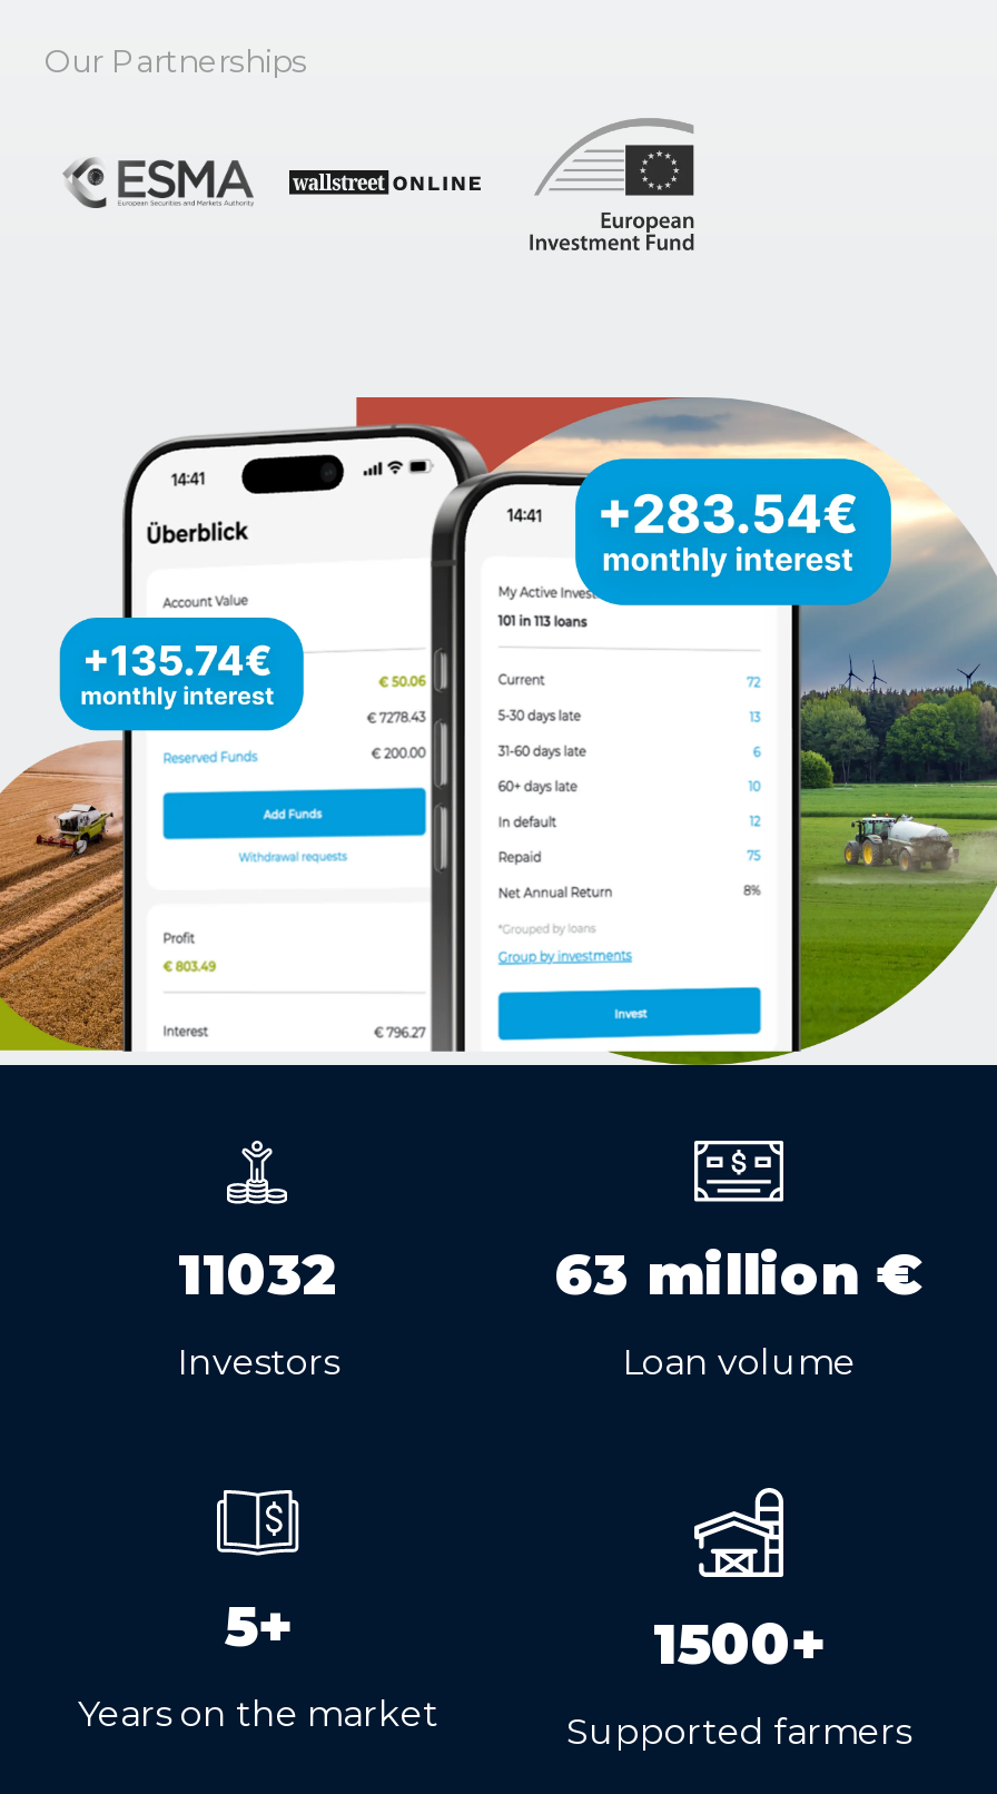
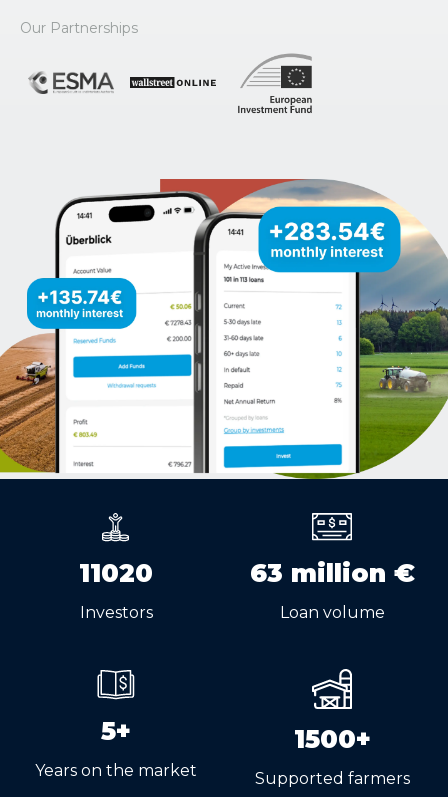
- 11032
+ 11020
